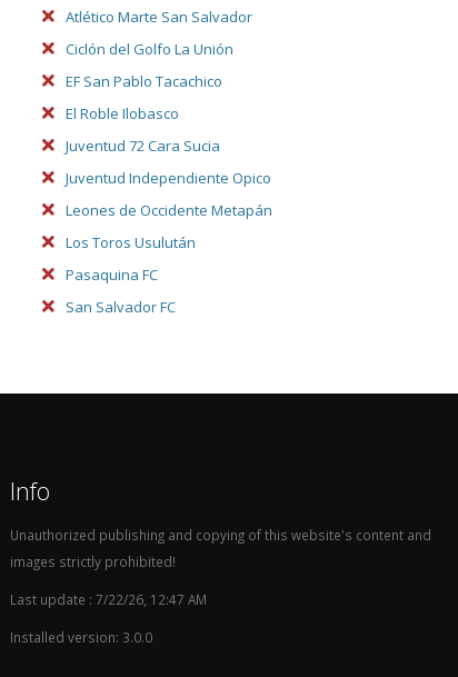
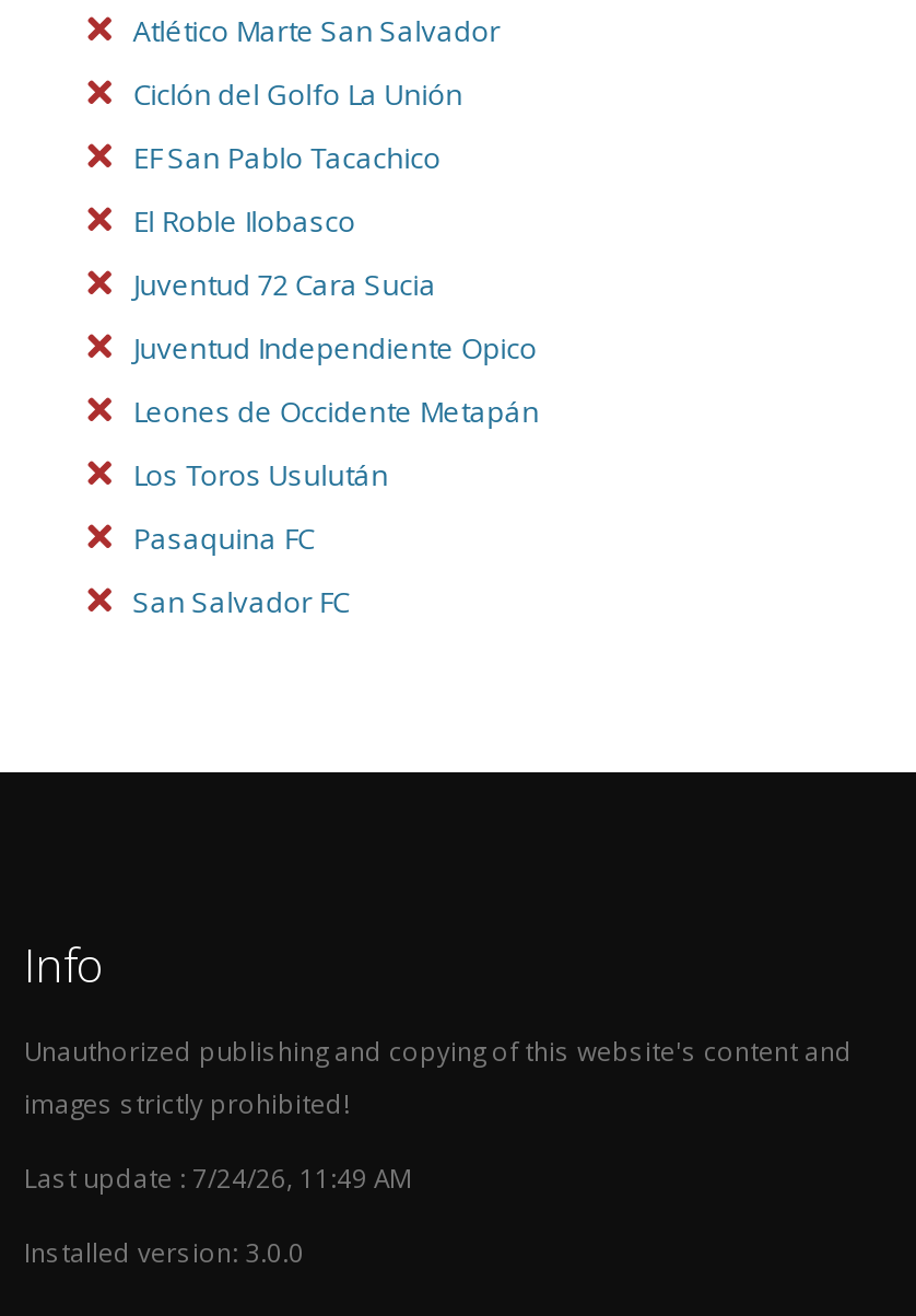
- Last update : 7/22/26, 12:47 AM
+ Last update : 7/24/26, 11:49 AM
